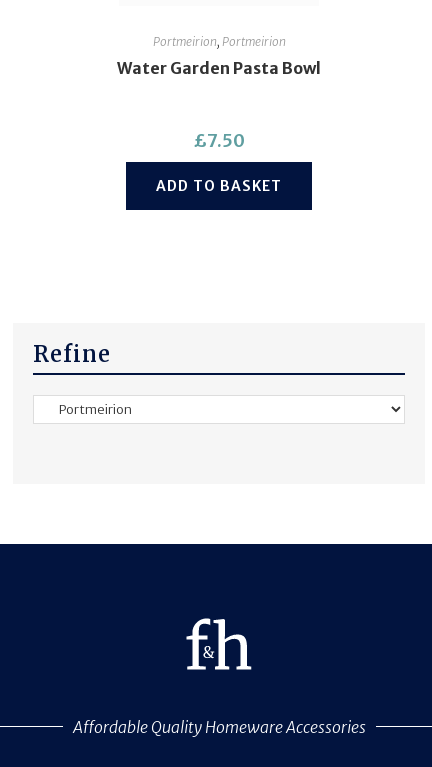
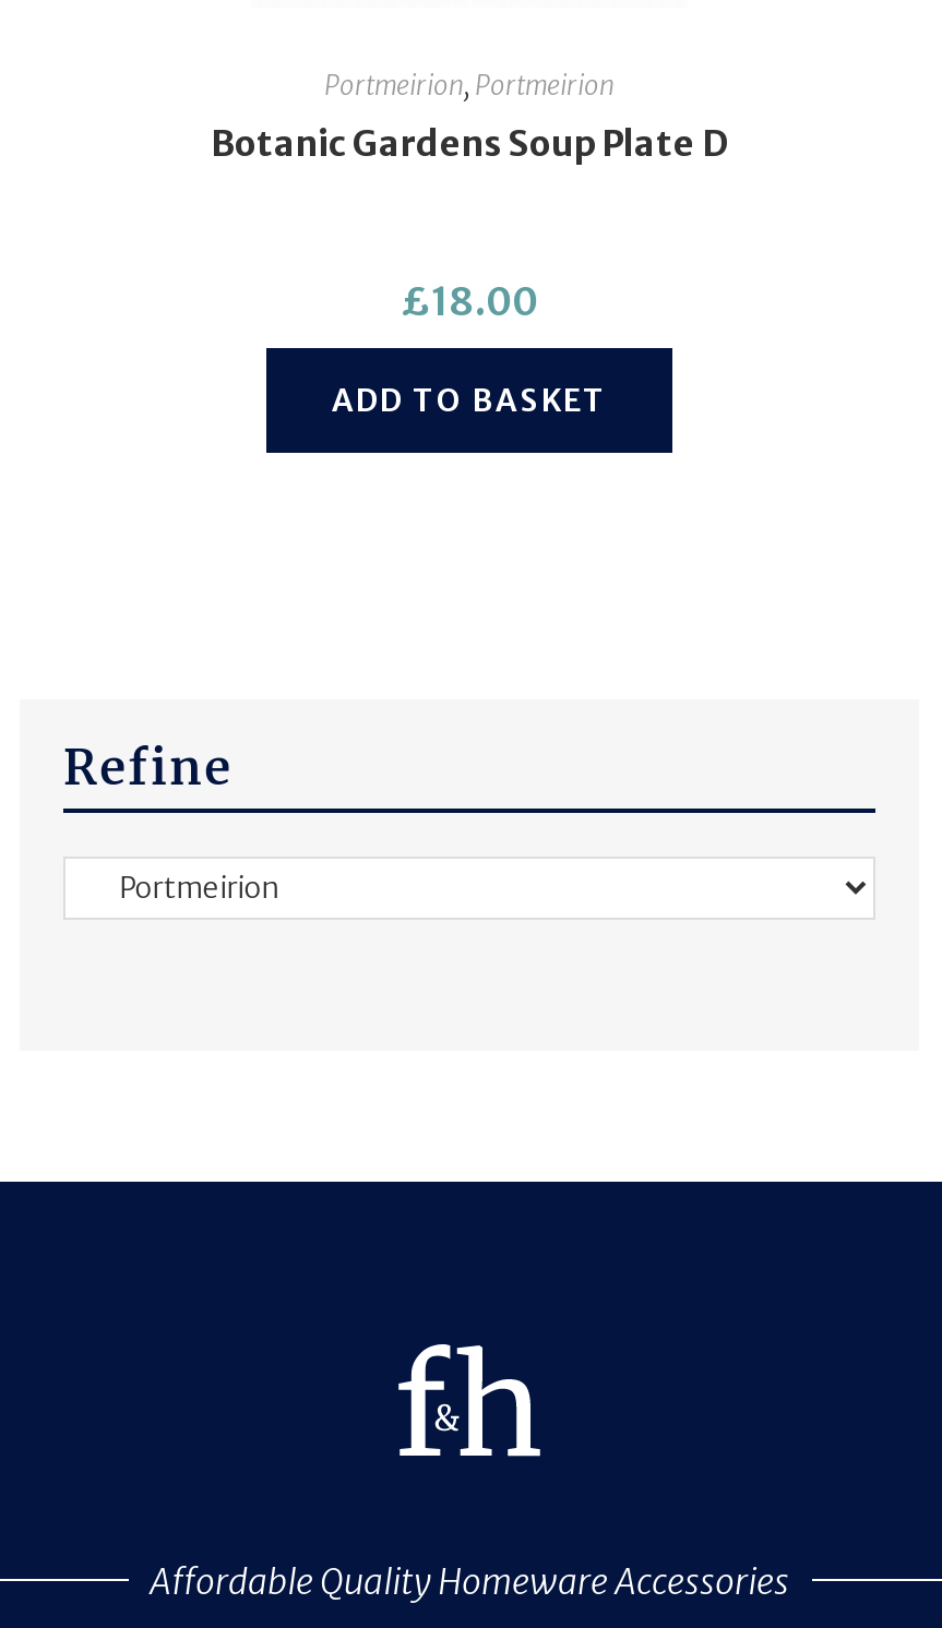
- Water Garden Pasta Bowl
+ Botanic Gardens Soup Plate D

- £7.50
+ £18.00
